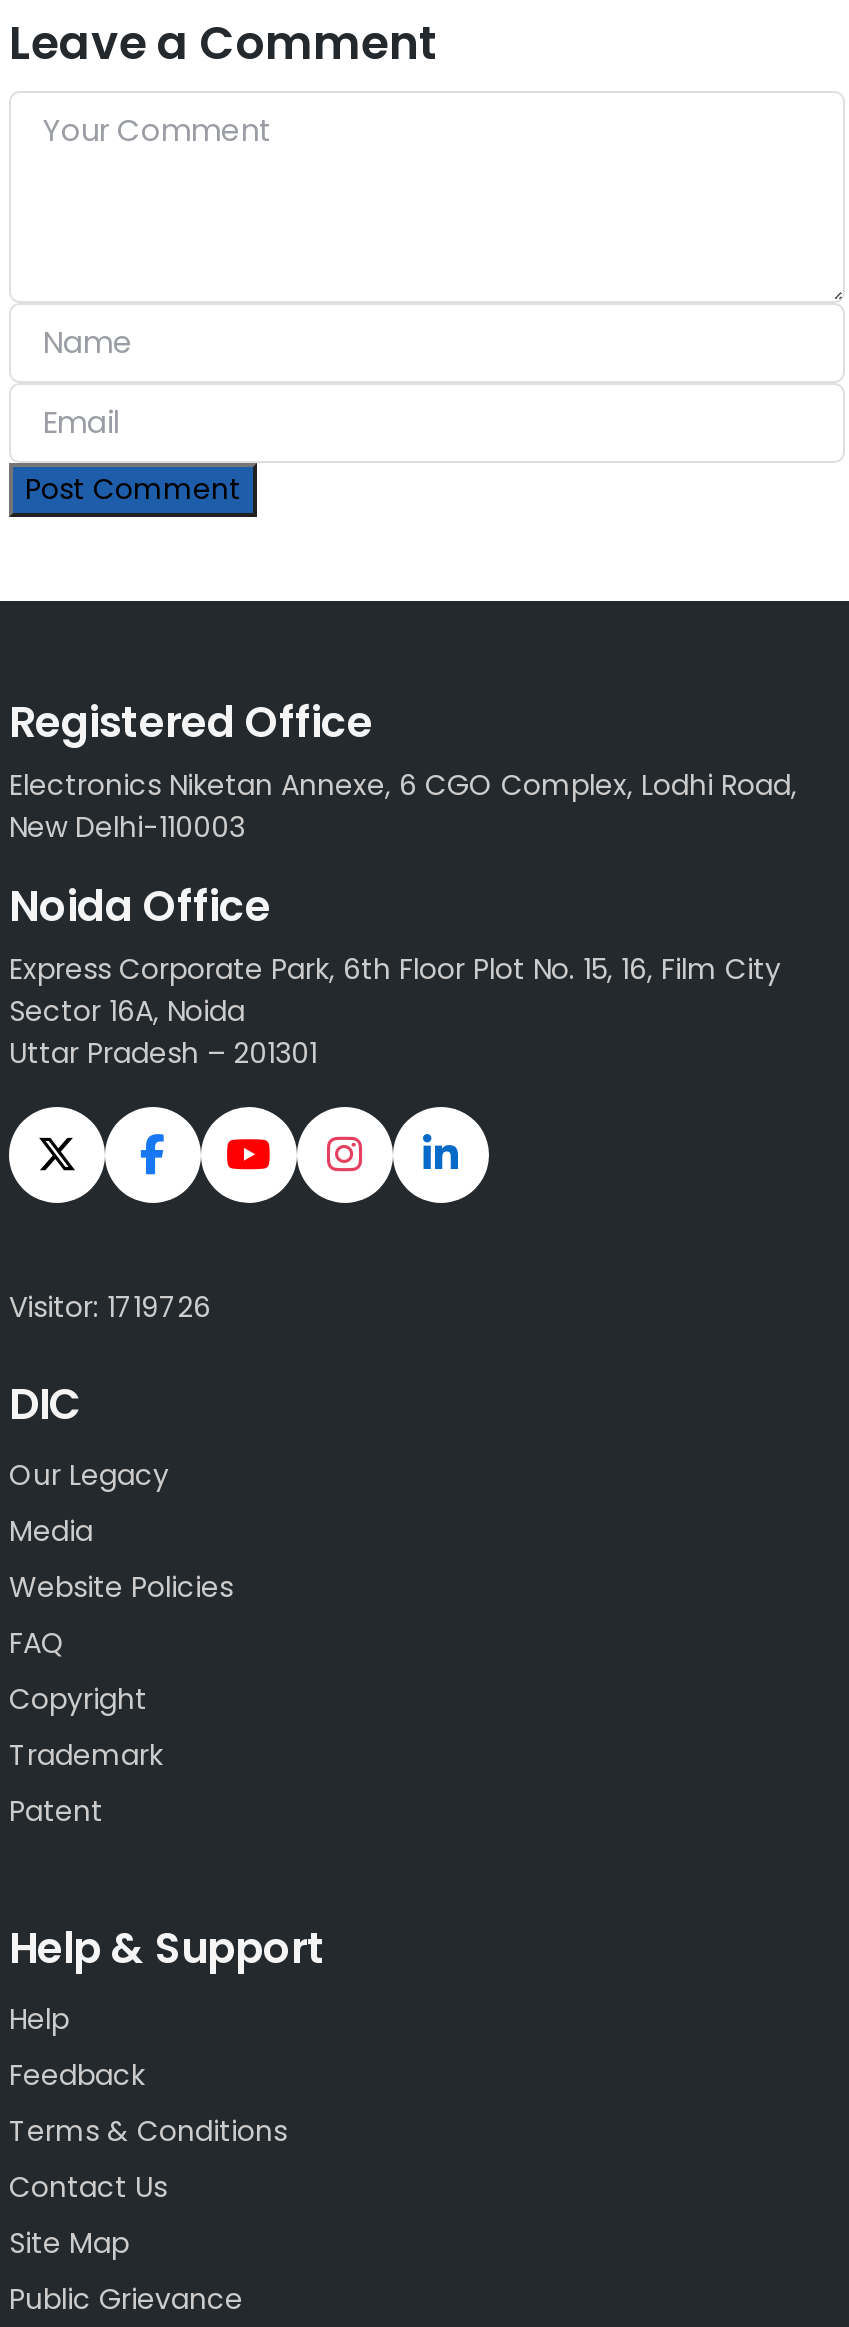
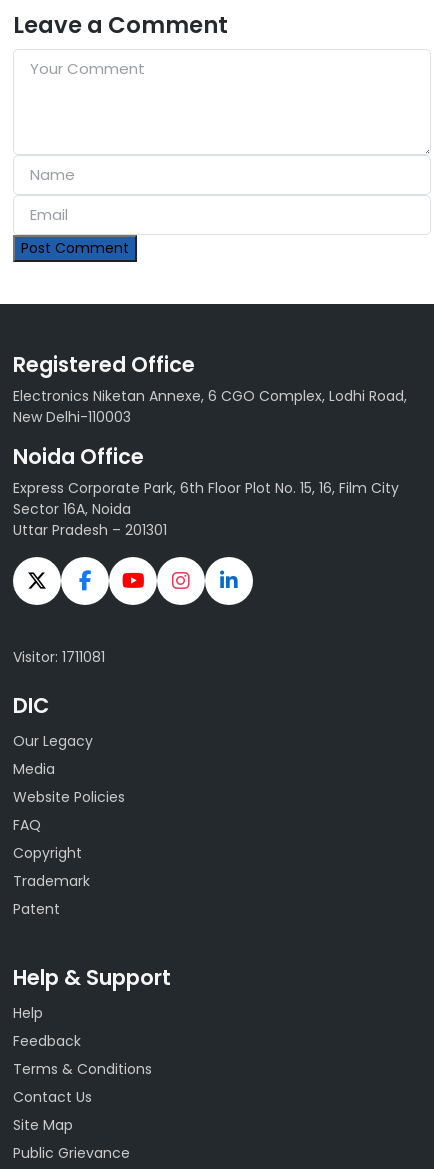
- Visitor: 1719726
+ Visitor: 1711081
